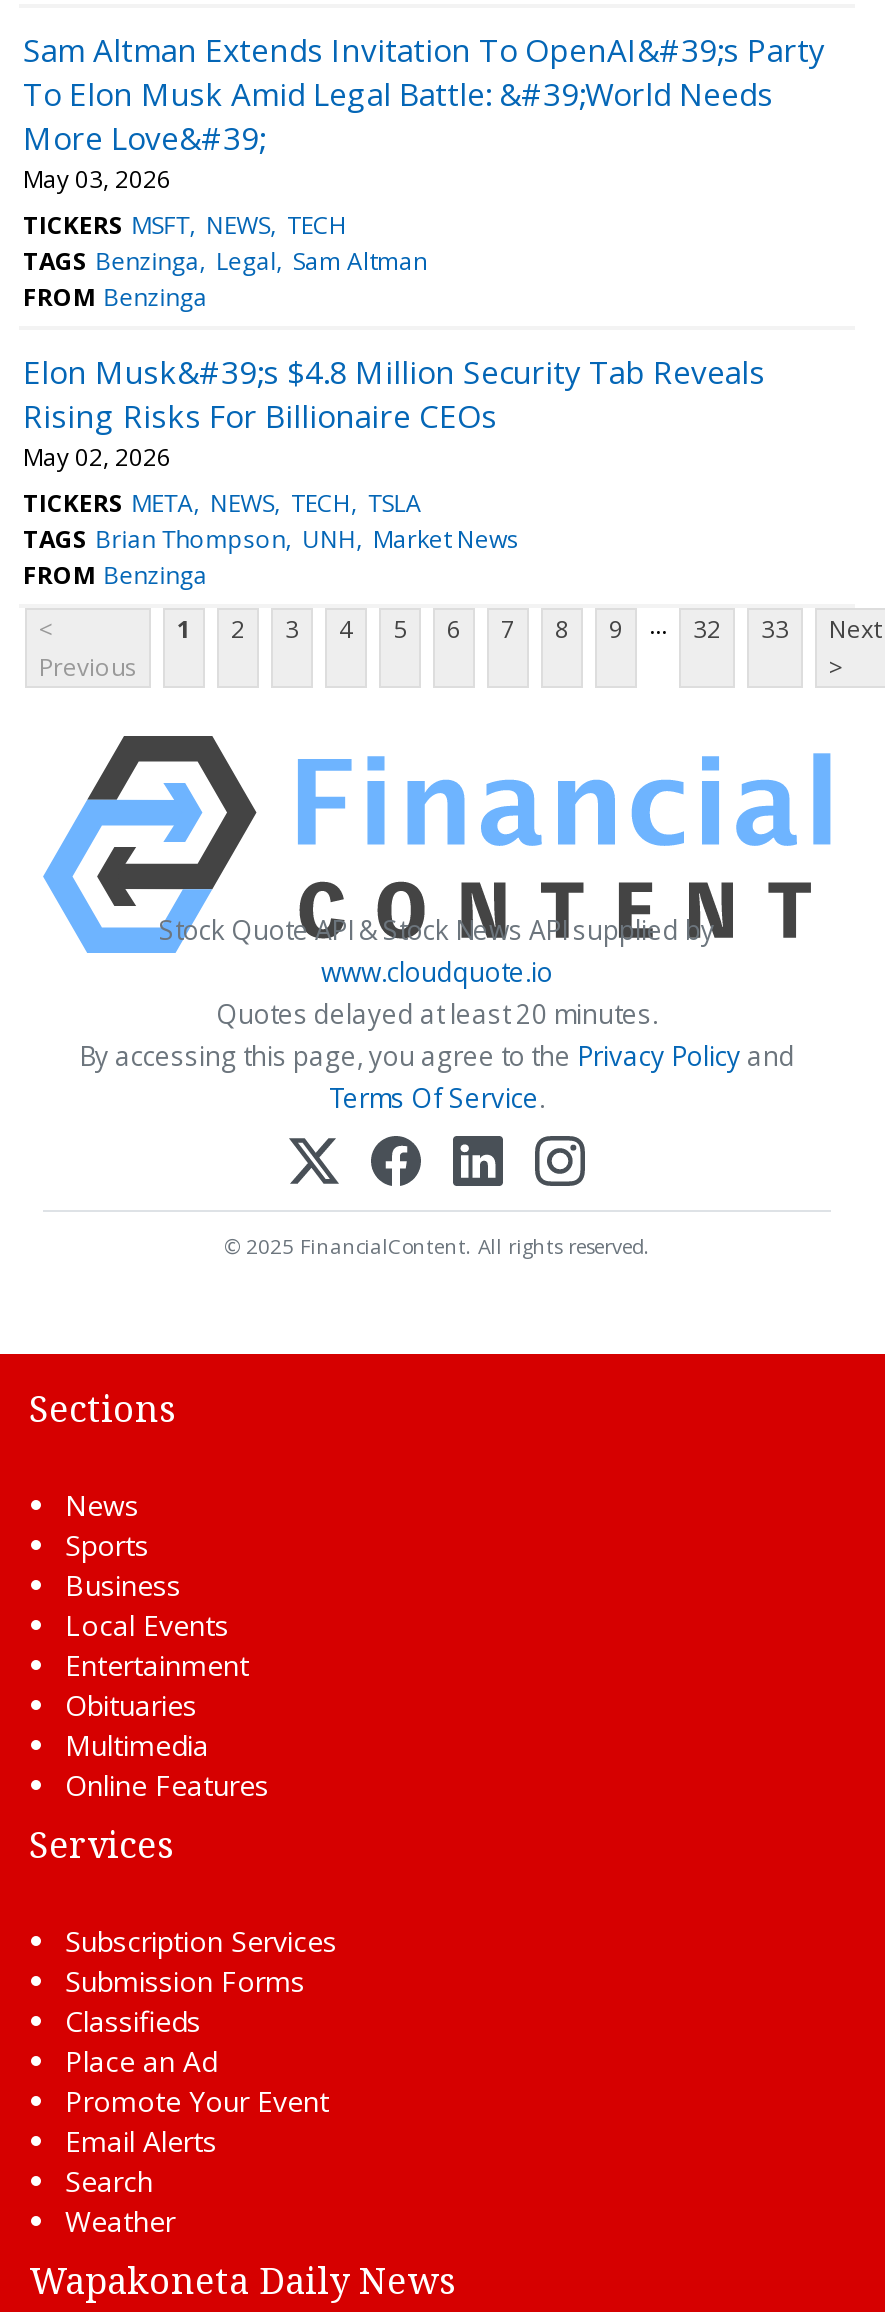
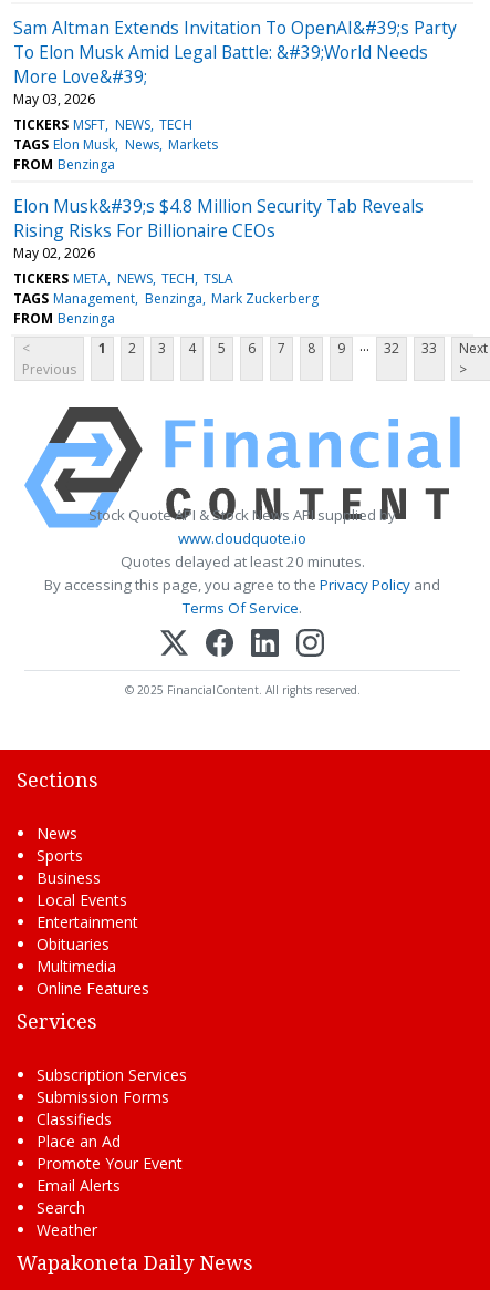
- TAGS Benzinga Legal Sam Altman
+ TAGS Elon Musk News Markets

- TAGS Brian Thompson UNH Market News
+ TAGS Management Benzinga Mark Zuckerberg
